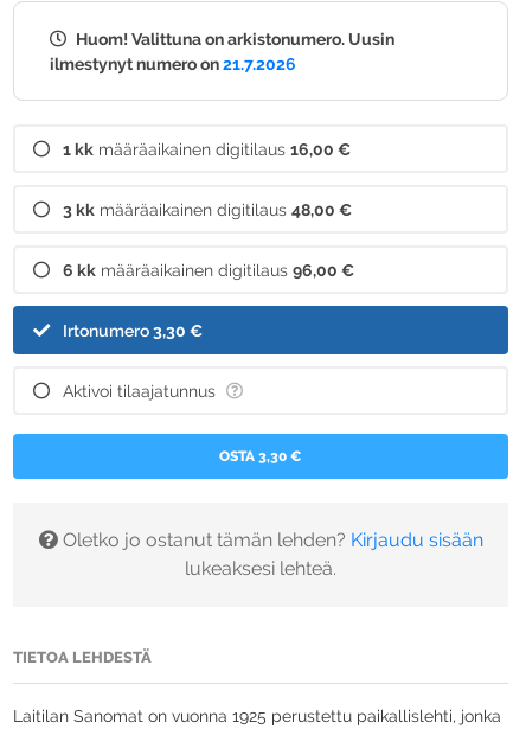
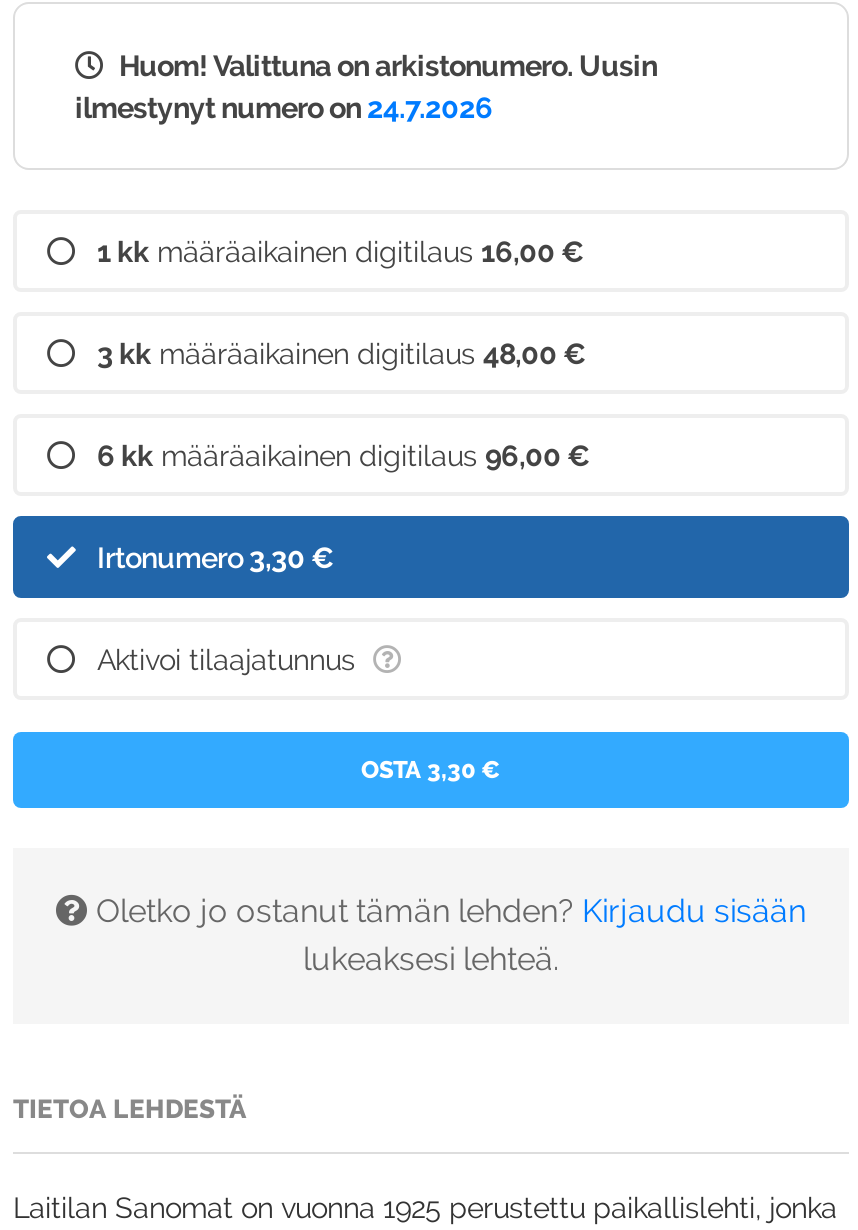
- ilmestynyt numero on 21.7.2026
+ ilmestynyt numero on 24.7.2026
